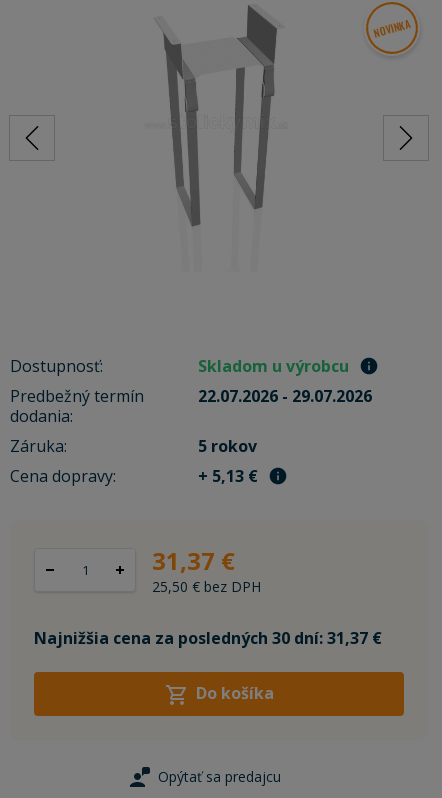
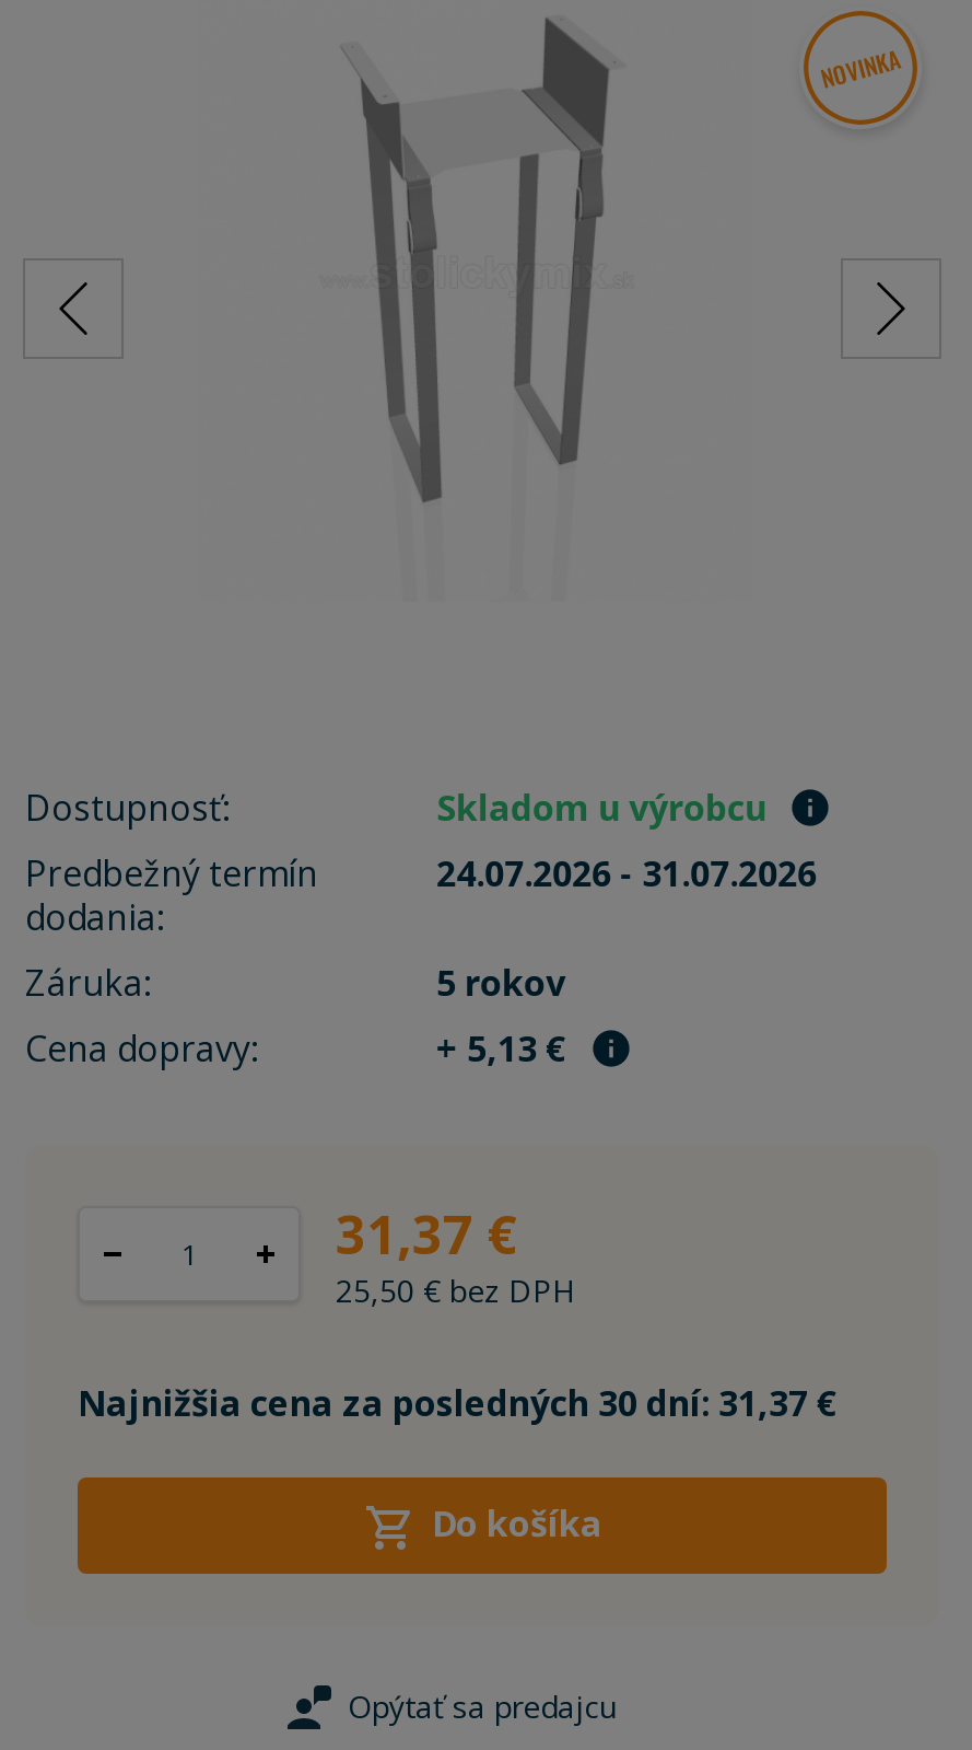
- 22.07.2026 - 29.07.2026
+ 24.07.2026 - 31.07.2026
